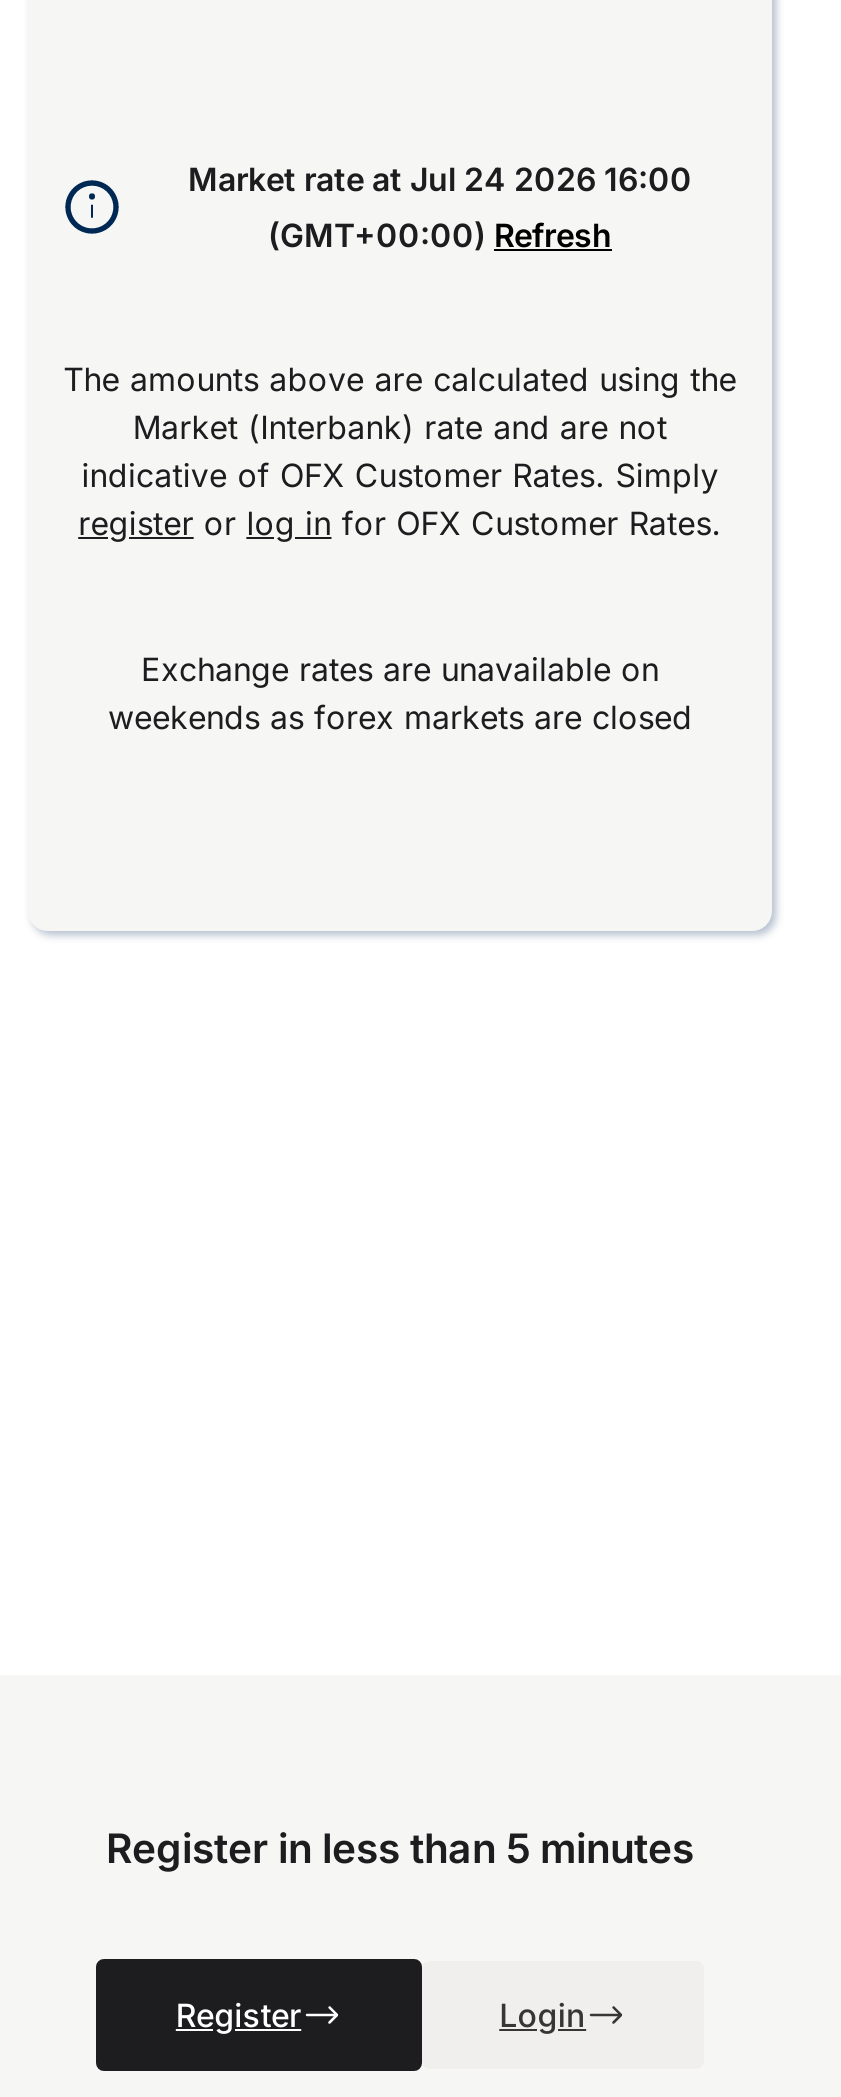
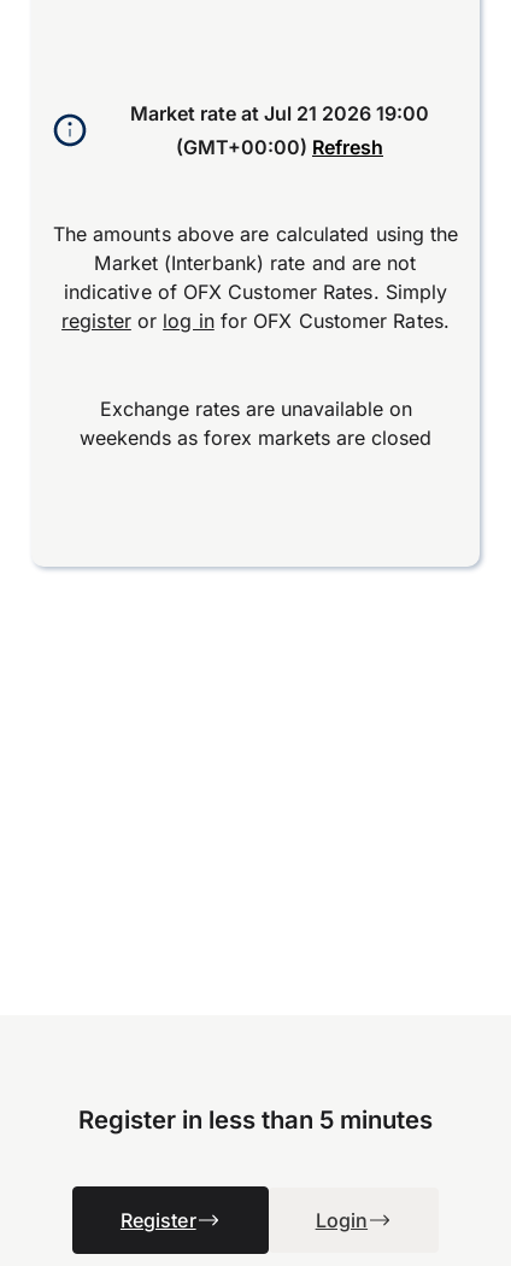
- Market rate at Jul 24 2026 16:00
+ Market rate at Jul 21 2026 19:00
